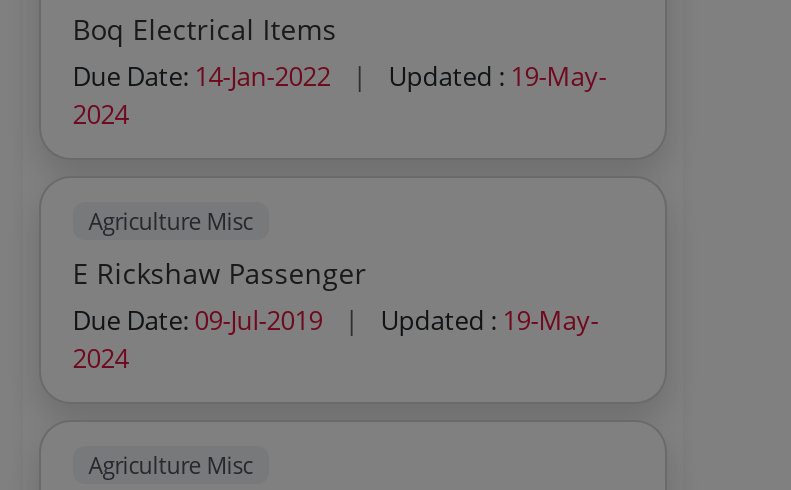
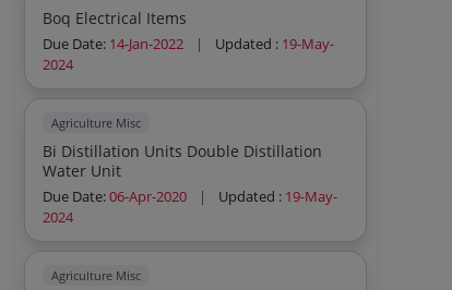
- E Rickshaw Passenger
- Due Date: 09-Jul-2019
+ Bi Distillation Units Double Distillation
+ Water Unit
+ Due Date: 06-Apr-2020
